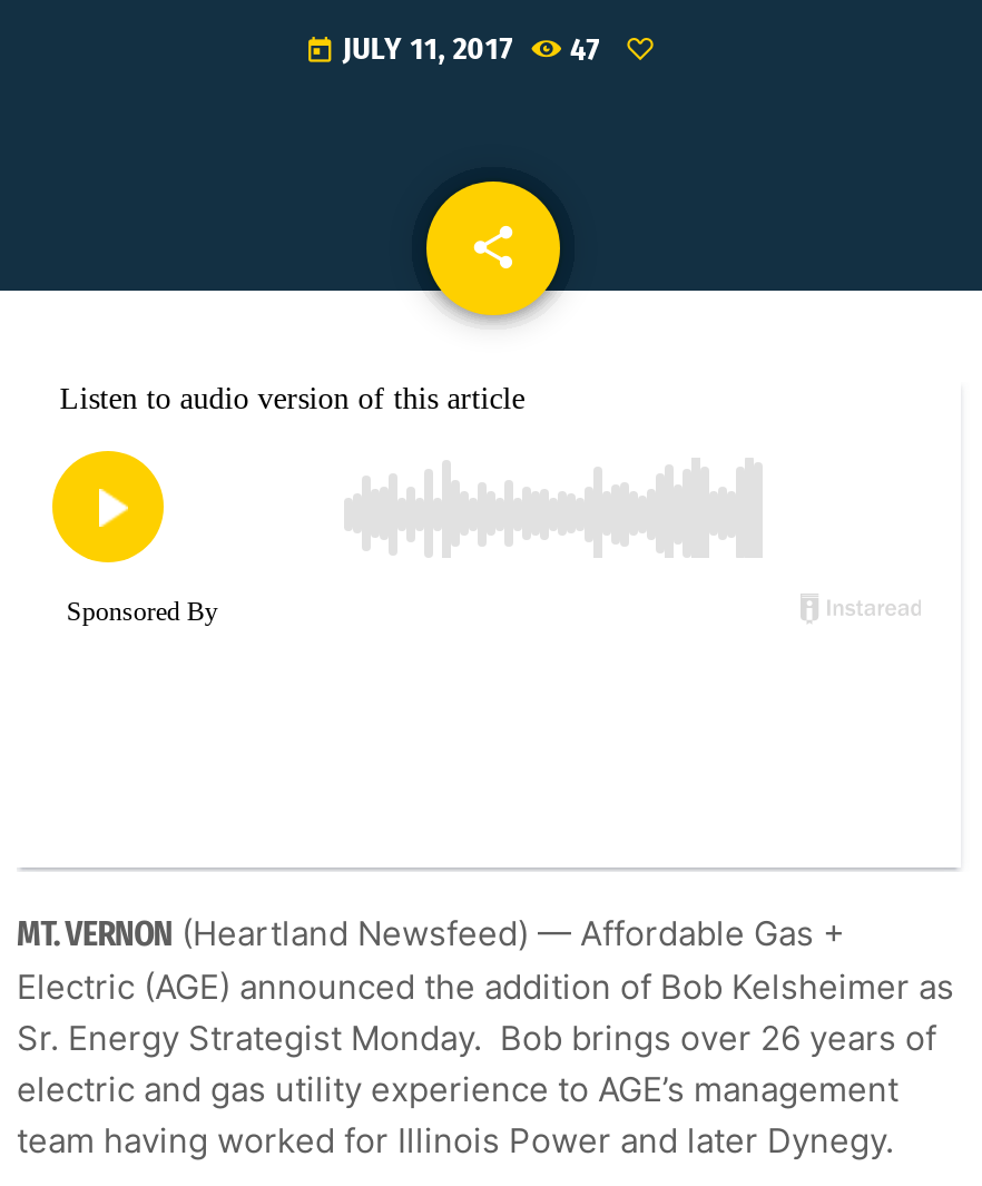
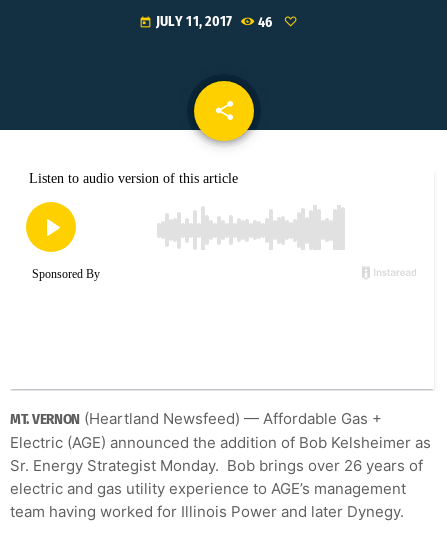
- 47
+ 46
